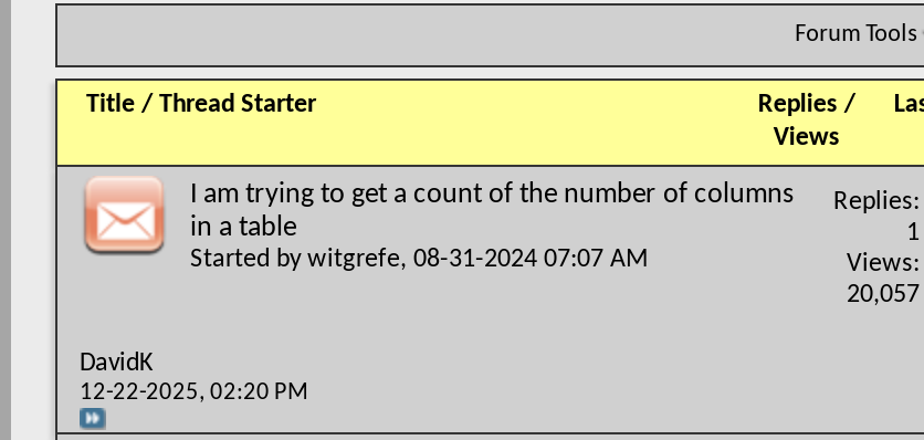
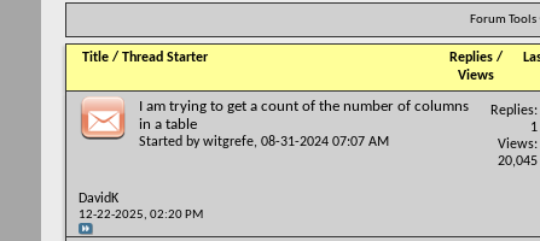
- 20,057
+ 20,045
